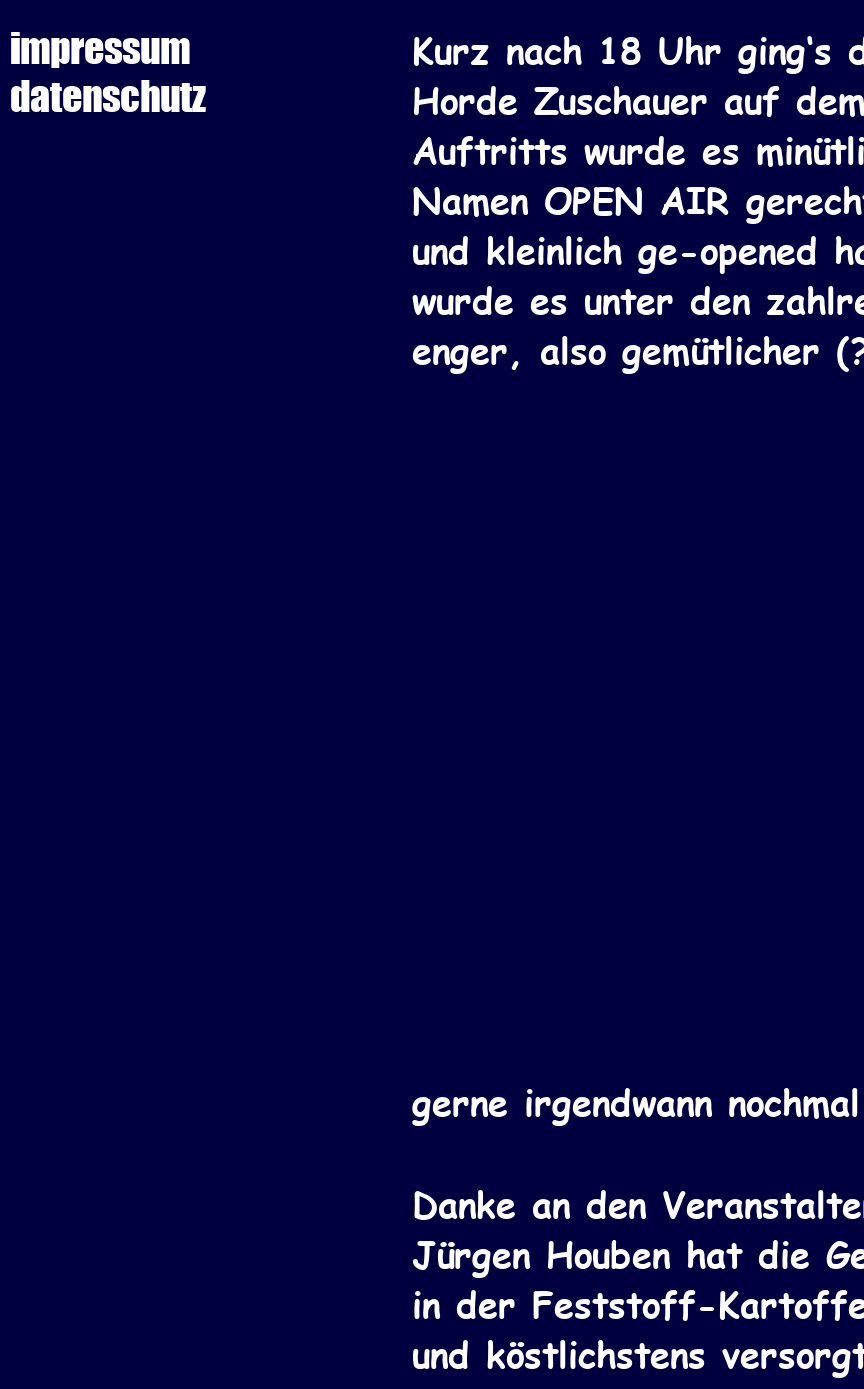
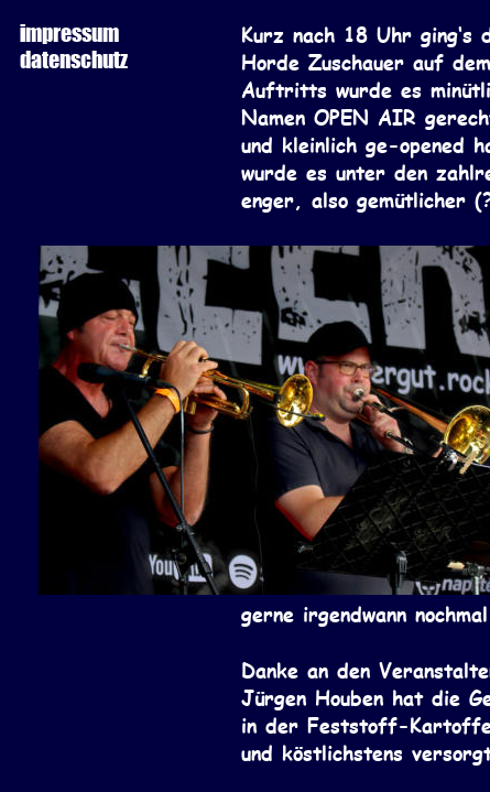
+ [image]
